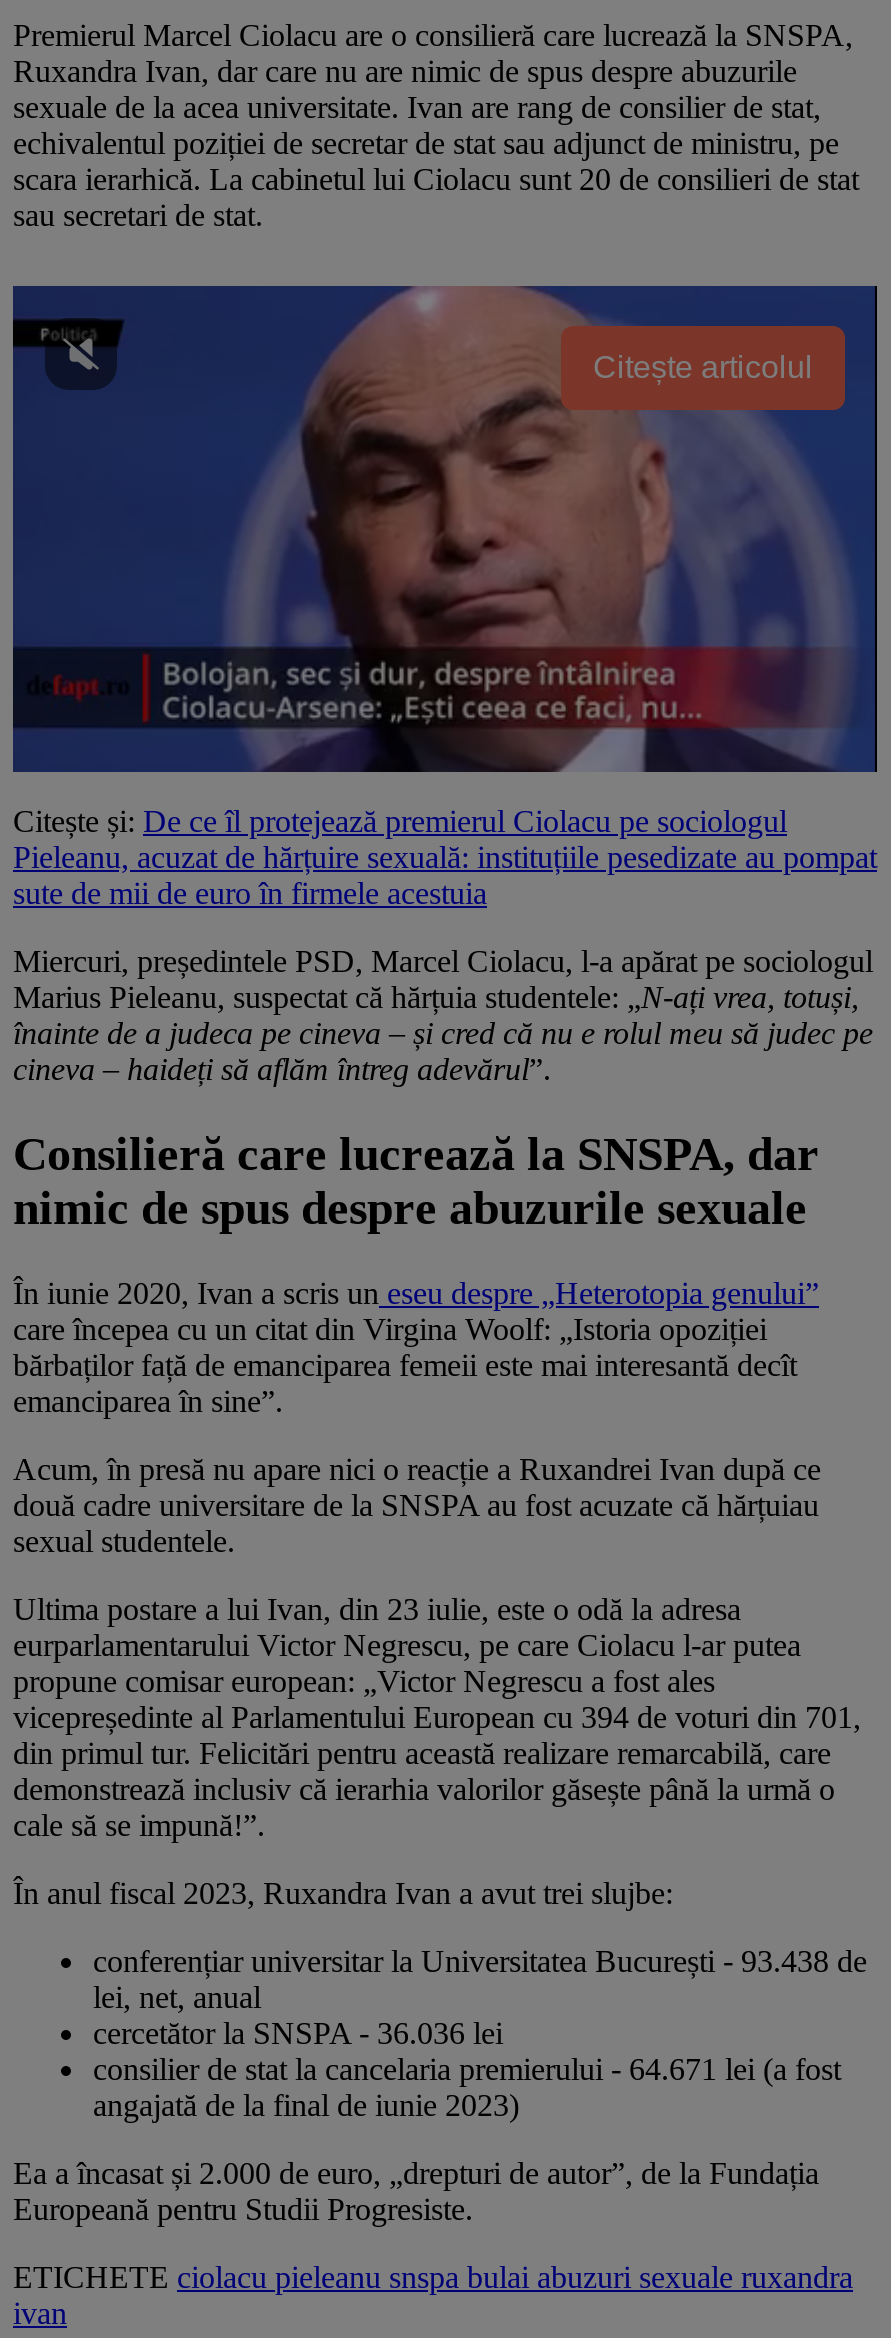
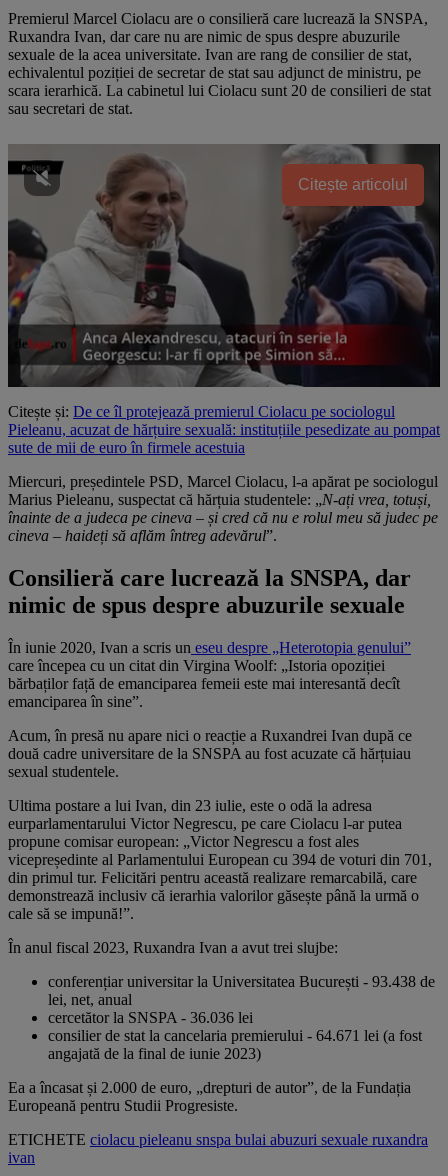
- [image]
+ [image]
